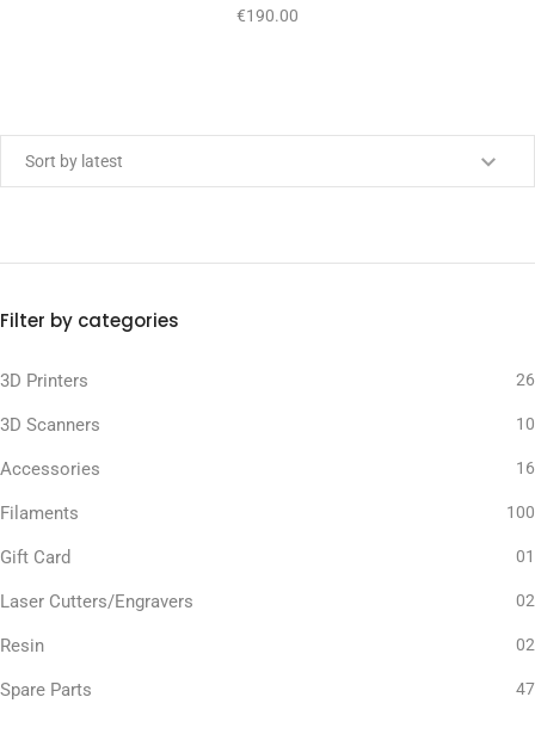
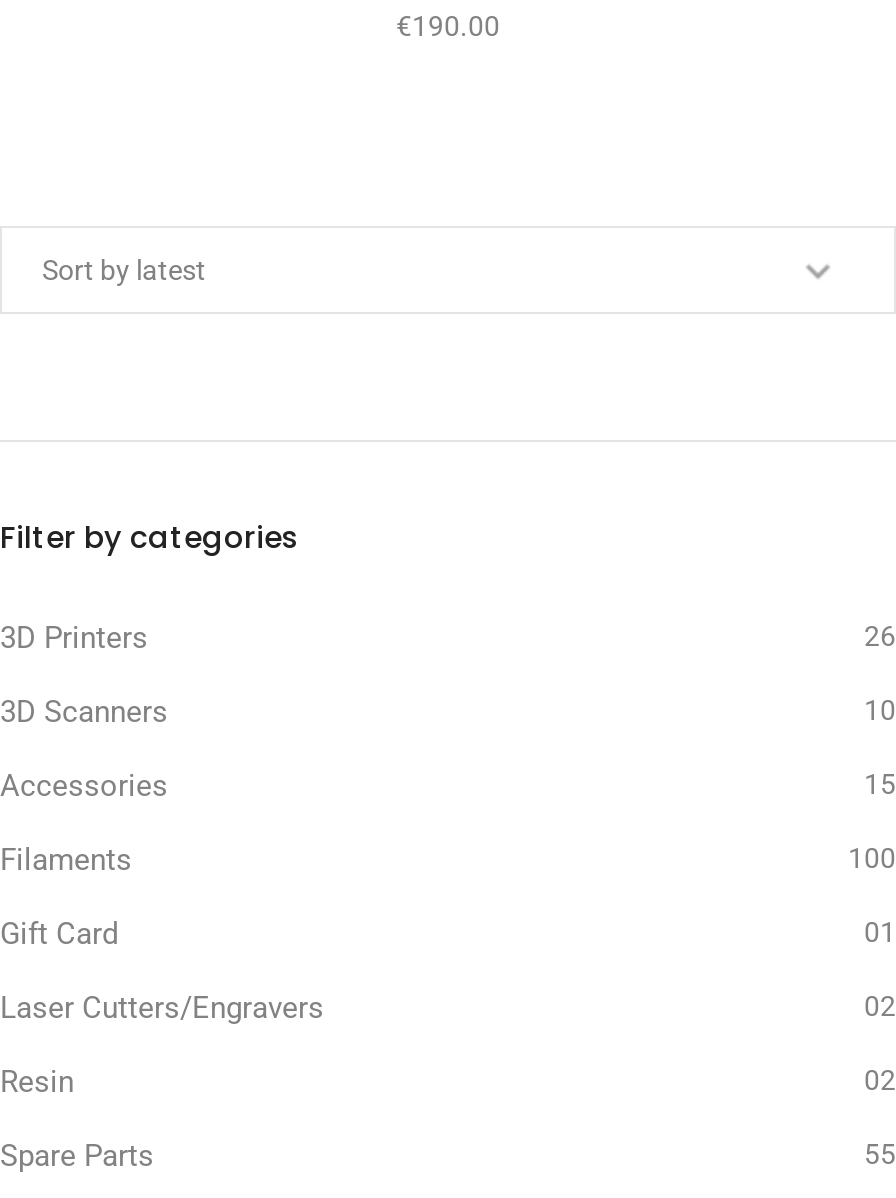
- 16
+ 15

- 47
+ 55
